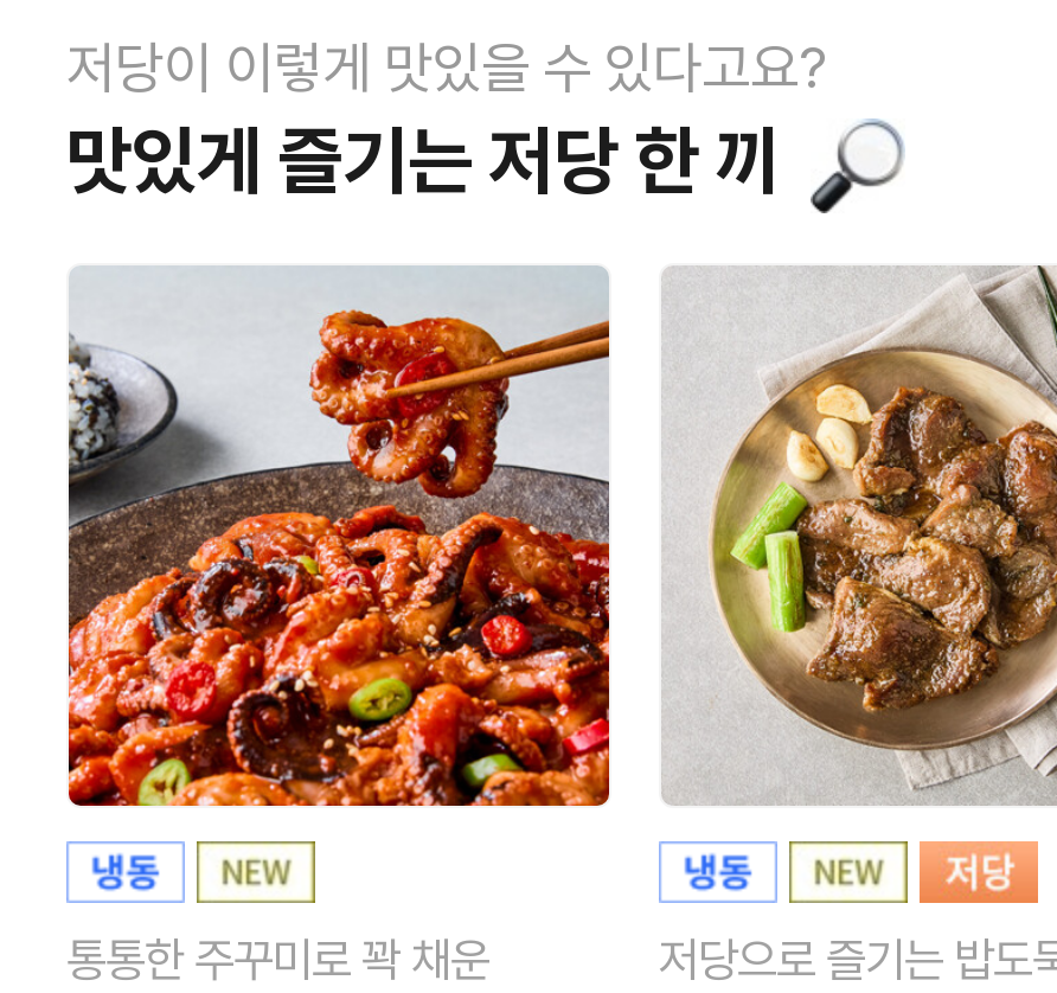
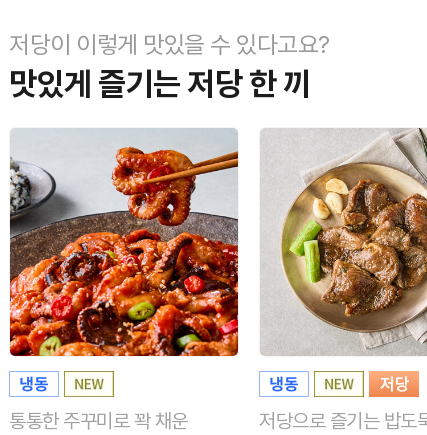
- [image]
